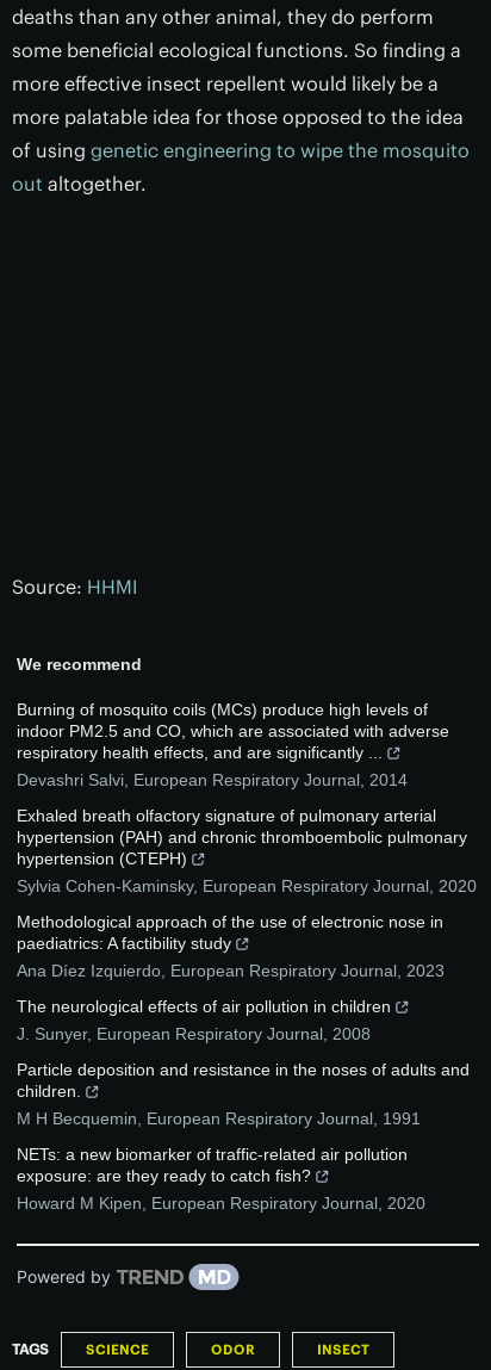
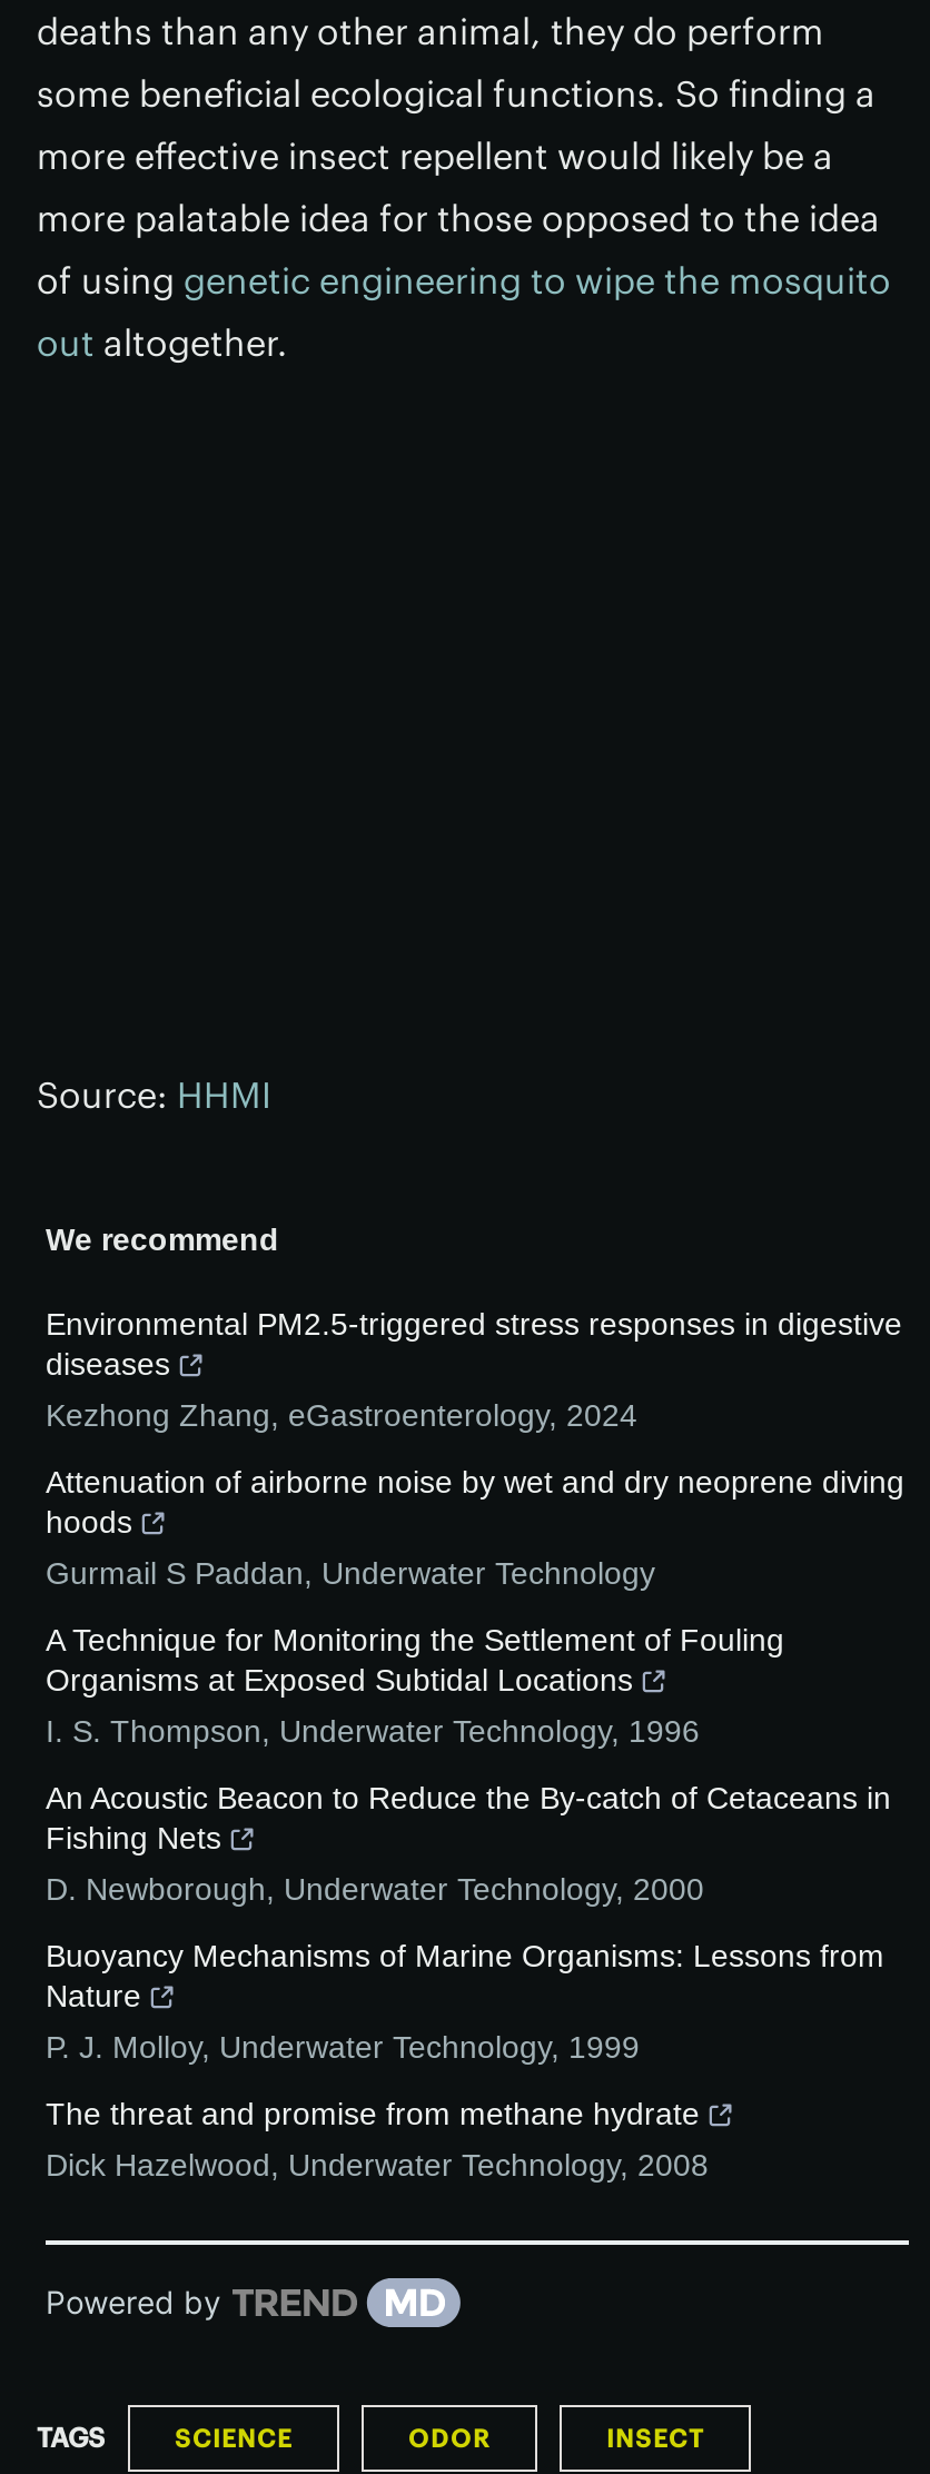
- Burning of mosquito coils (MCs) produce high levels of
- indoor PM2.5 and CO, which are associated with adverse
- respiratory health effects, and are significantly ...
- Devashri Salvi, European Respiratory Journal, 2014
+ Environmental PM2.5-triggered stress responses in digestive
+ diseases
+ Kezhong Zhang, eGastroenterology, 2024

- Exhaled breath olfactory signature of pulmonary arterial
- hypertension (PAH) and chronic thromboembolic pulmonary
- hypertension (CTEPH)
- Sylvia Cohen-Kaminsky, European Respiratory Journal, 2020
+ Attenuation of airborne noise by wet and dry neoprene diving
+ hoods
+ Gurmail S Paddan, Underwater Technology

- Methodological approach of the use of electronic nose in
- paediatrics: A factibility study
- Ana Díez Izquierdo, European Respiratory Journal, 2023
+ A Technique for Monitoring the Settlement of Fouling
+ Organisms at Exposed Subtidal Locations
+ I. S. Thompson, Underwater Technology, 1996

- The neurological effects of air pollution in children
- J. Sunyer, European Respiratory Journal, 2008
+ An Acoustic Beacon to Reduce the By-catch of Cetaceans in
+ Fishing Nets
+ D. Newborough, Underwater Technology, 2000

- Particle deposition and resistance in the noses of adults and
- children.
- M H Becquemin, European Respiratory Journal, 1991
+ Buoyancy Mechanisms of Marine Organisms: Lessons from
+ Nature
+ P. J. Molloy, Underwater Technology, 1999

- NETs: a new biomarker of traffic-related air pollution
- exposure: are they ready to catch fish?
- Howard M Kipen, European Respiratory Journal, 2020
+ The threat and promise from methane hydrate
+ Dick Hazelwood, Underwater Technology, 2008
